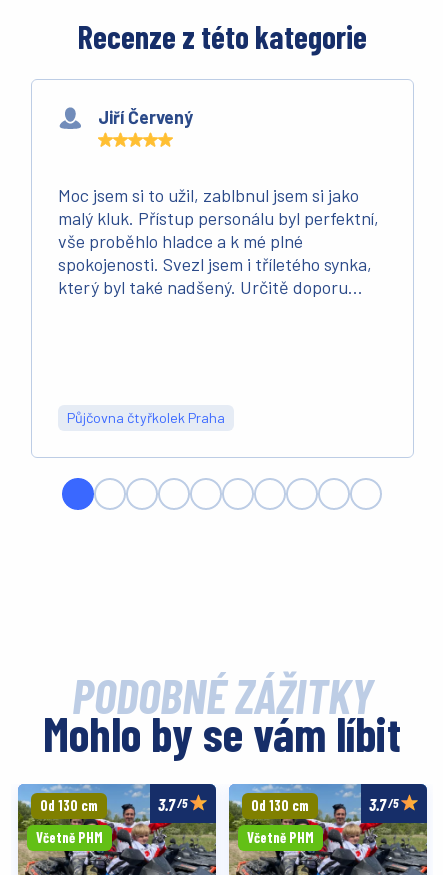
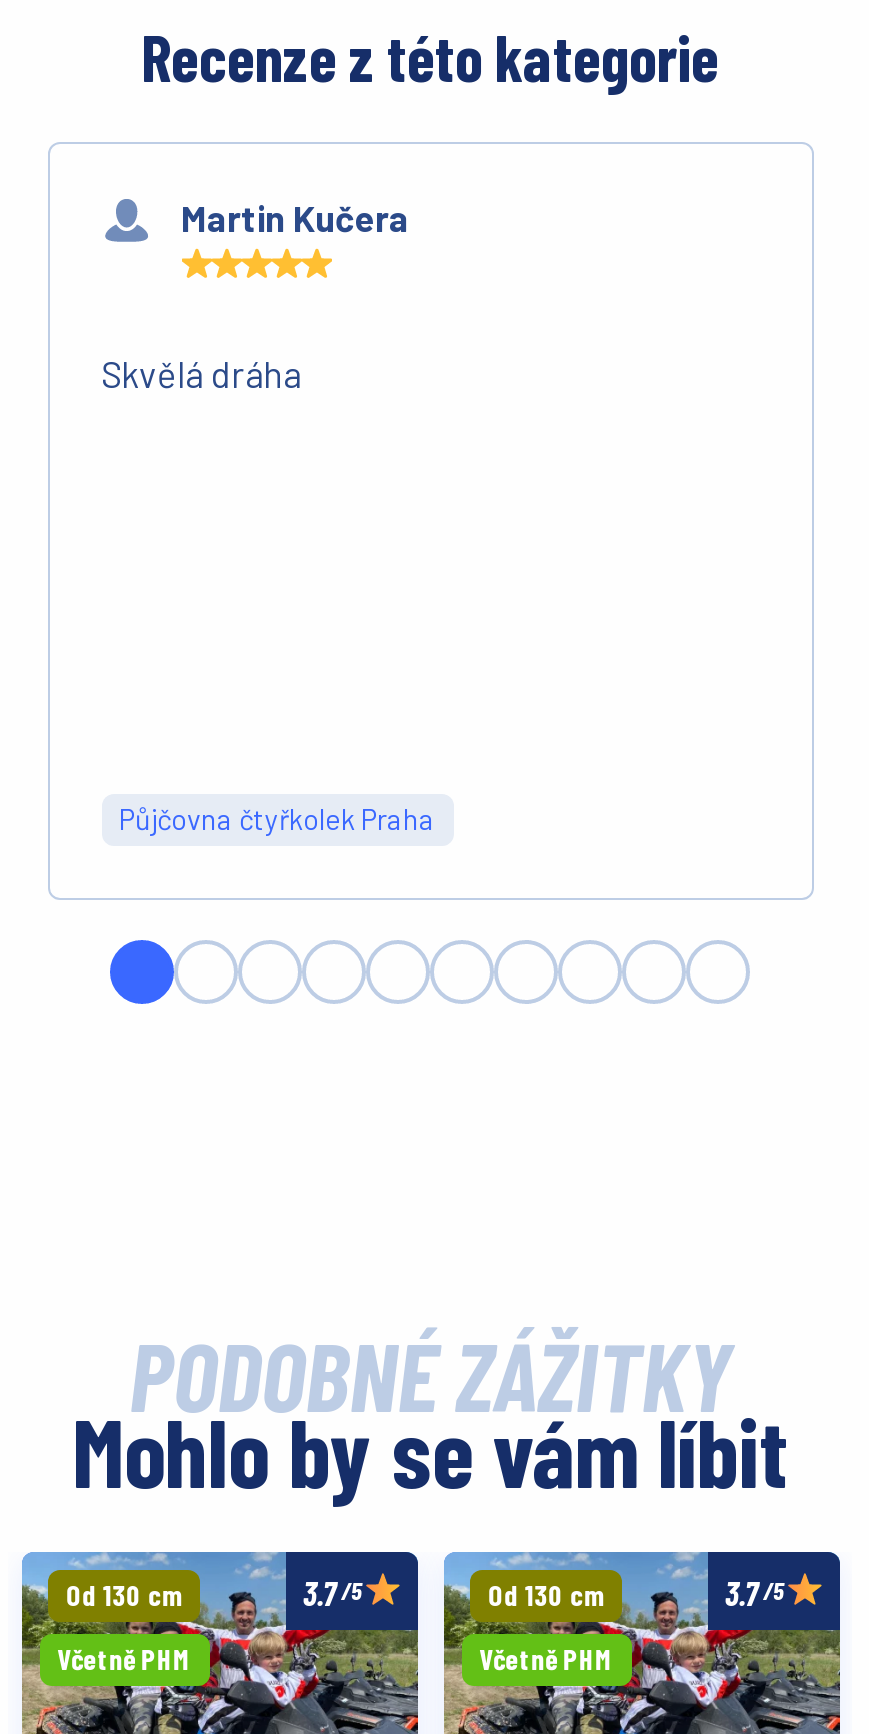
- Jiří Červený
+ Martin Kučera

- Moc jsem si to užil, zablbnul jsem si jako
- malý kluk. Přístup personálu byl perfektní,
- vše proběhlo hladce a k mé plné
- spokojenosti. Svezl jsem i tříletého synka,
- který byl také nadšený. Určitě doporu...
+ Skvělá dráha
